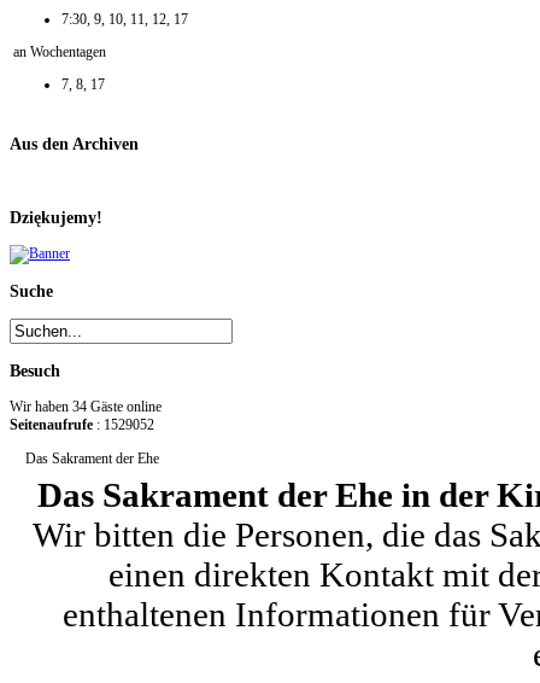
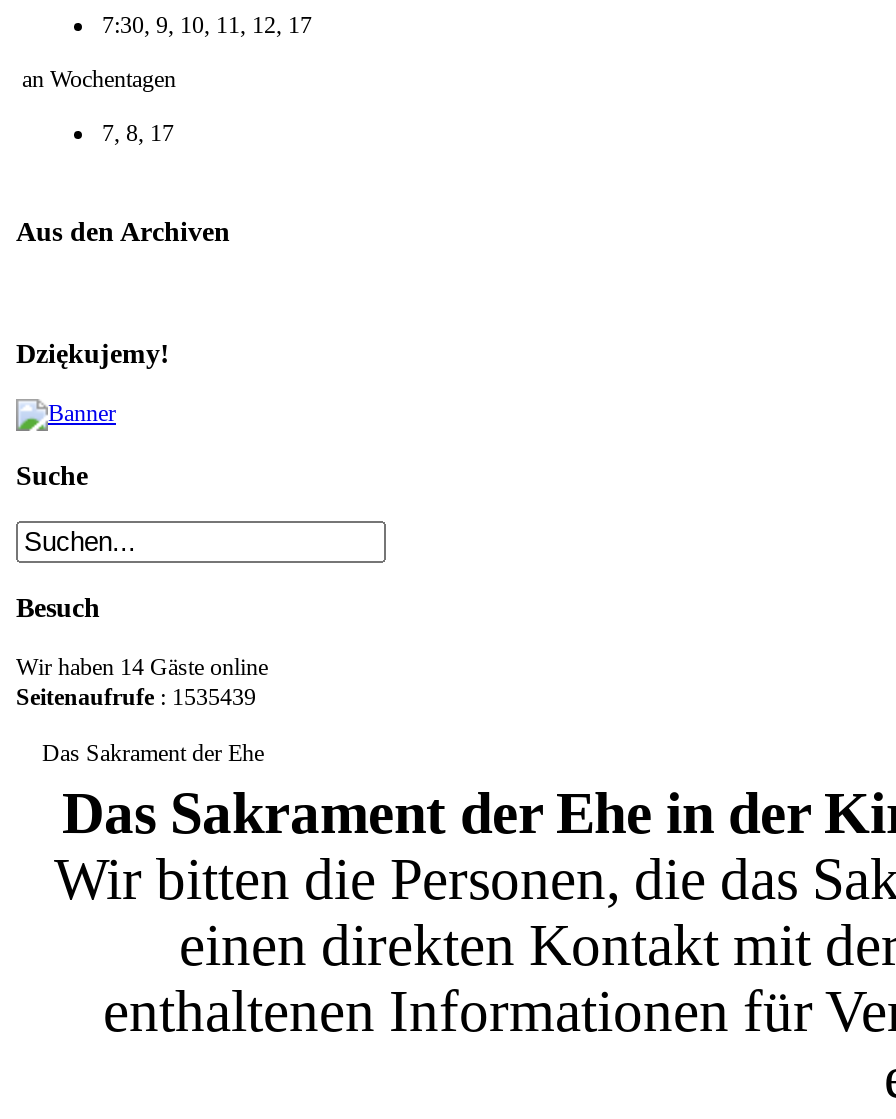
- Wir haben 34 Gäste online
+ Wir haben 14 Gäste online

- Seitenaufrufe: 1529052
+ Seitenaufrufe: 1535439
